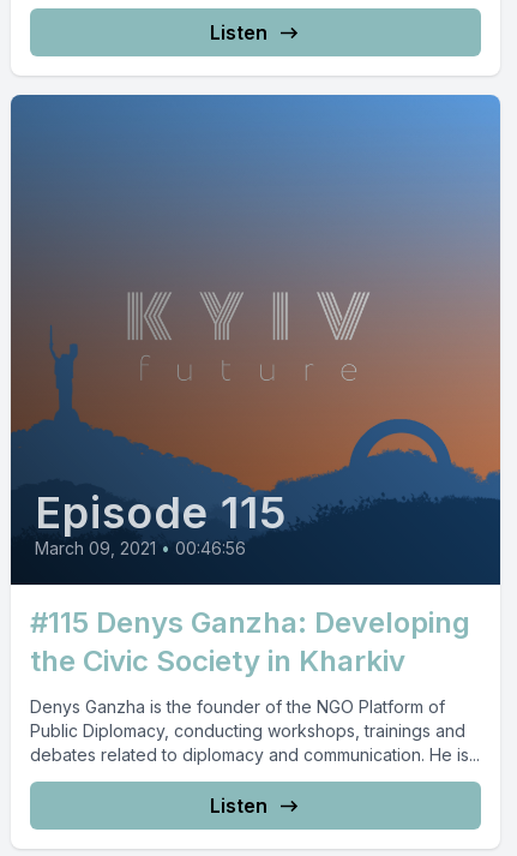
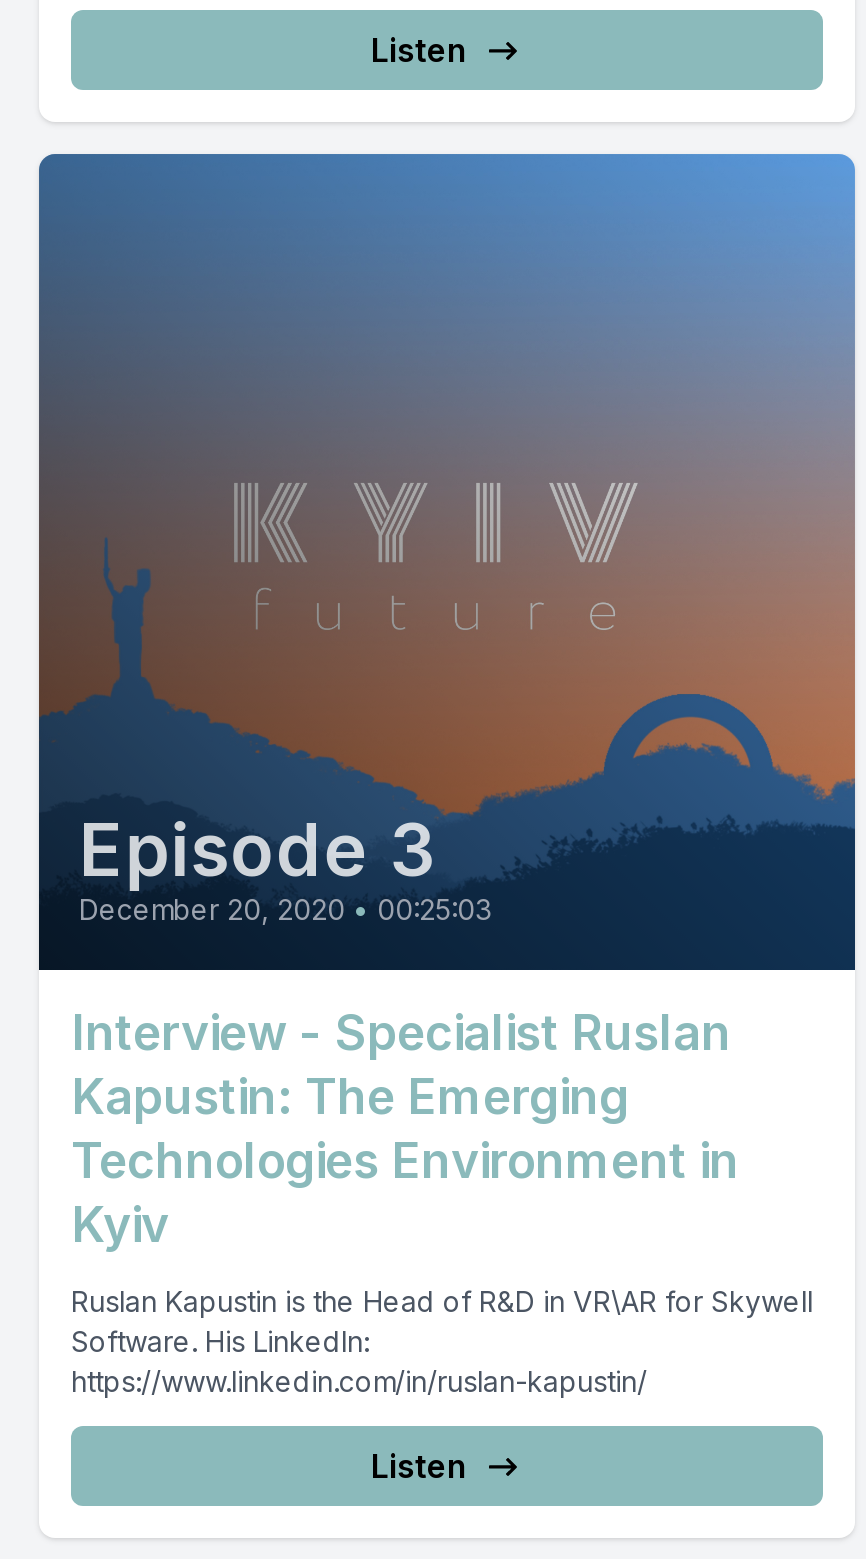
- Episode 115
- March 09, 2021 • 00:46:56
+ Episode 3
+ December 20, 2020 • 00:25:03

- #115 Denys Ganzha: Developing
- the Civic Society in Kharkiv
+ Interview - Specialist Ruslan
+ Kapustin: The Emerging
+ Technologies Environment in
+ Kyiv

- Denys Ganzha is the founder of the NGO Platform of
- Public Diplomacy, conducting workshops, trainings and
- debates related to diplomacy and communication. He is...
+ Ruslan Kapustin is the Head of R&D in VR\AR for Skywell
+ Software. His LinkedIn:
+ https://www.linkedin.com/in/ruslan-kapustin/
